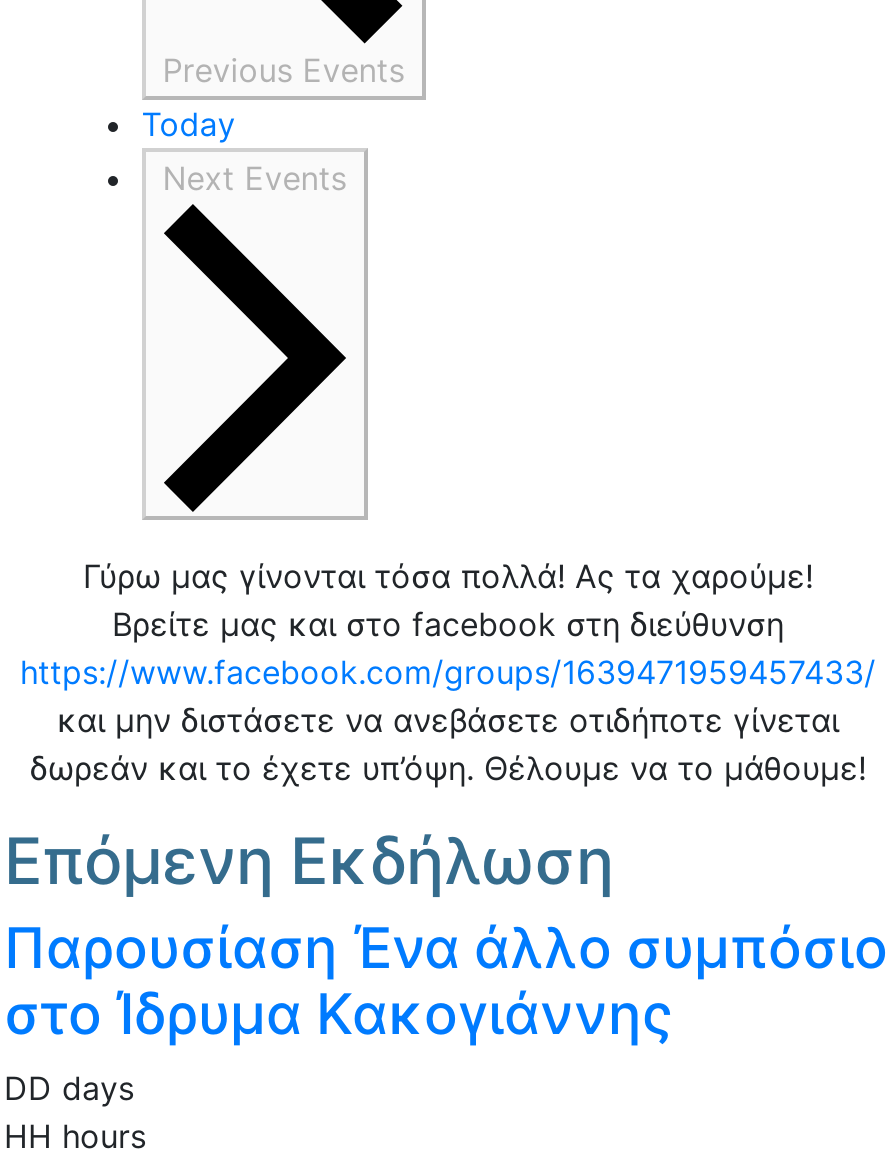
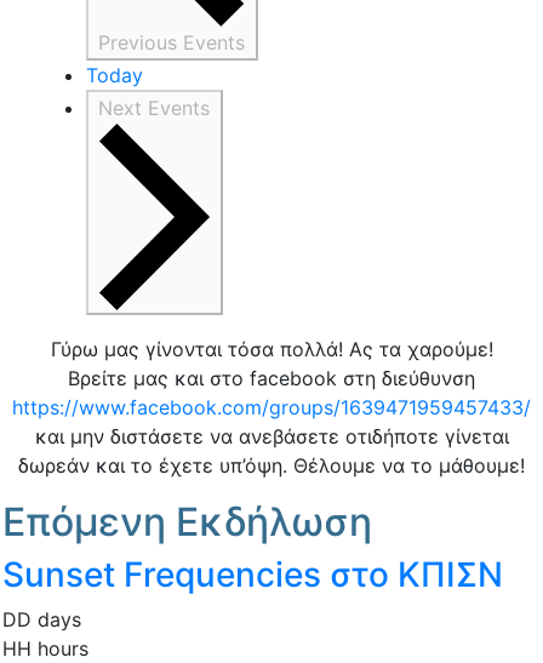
- Παρουσίαση Ένα άλλο συμπόσιο
- στο Ίδρυμα Κακογιάννης
+ Sunset Frequencies στο ΚΠΙΣΝ
